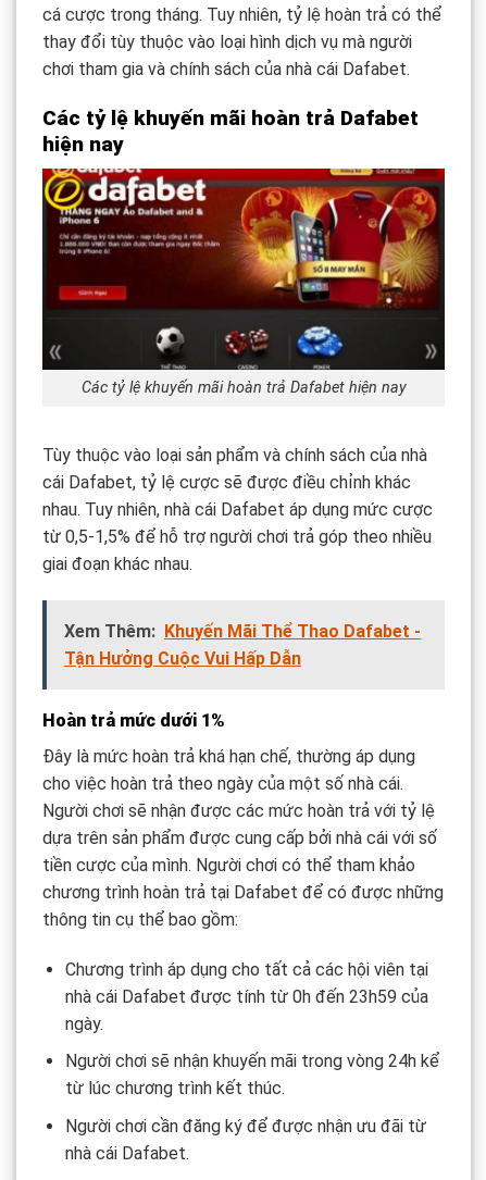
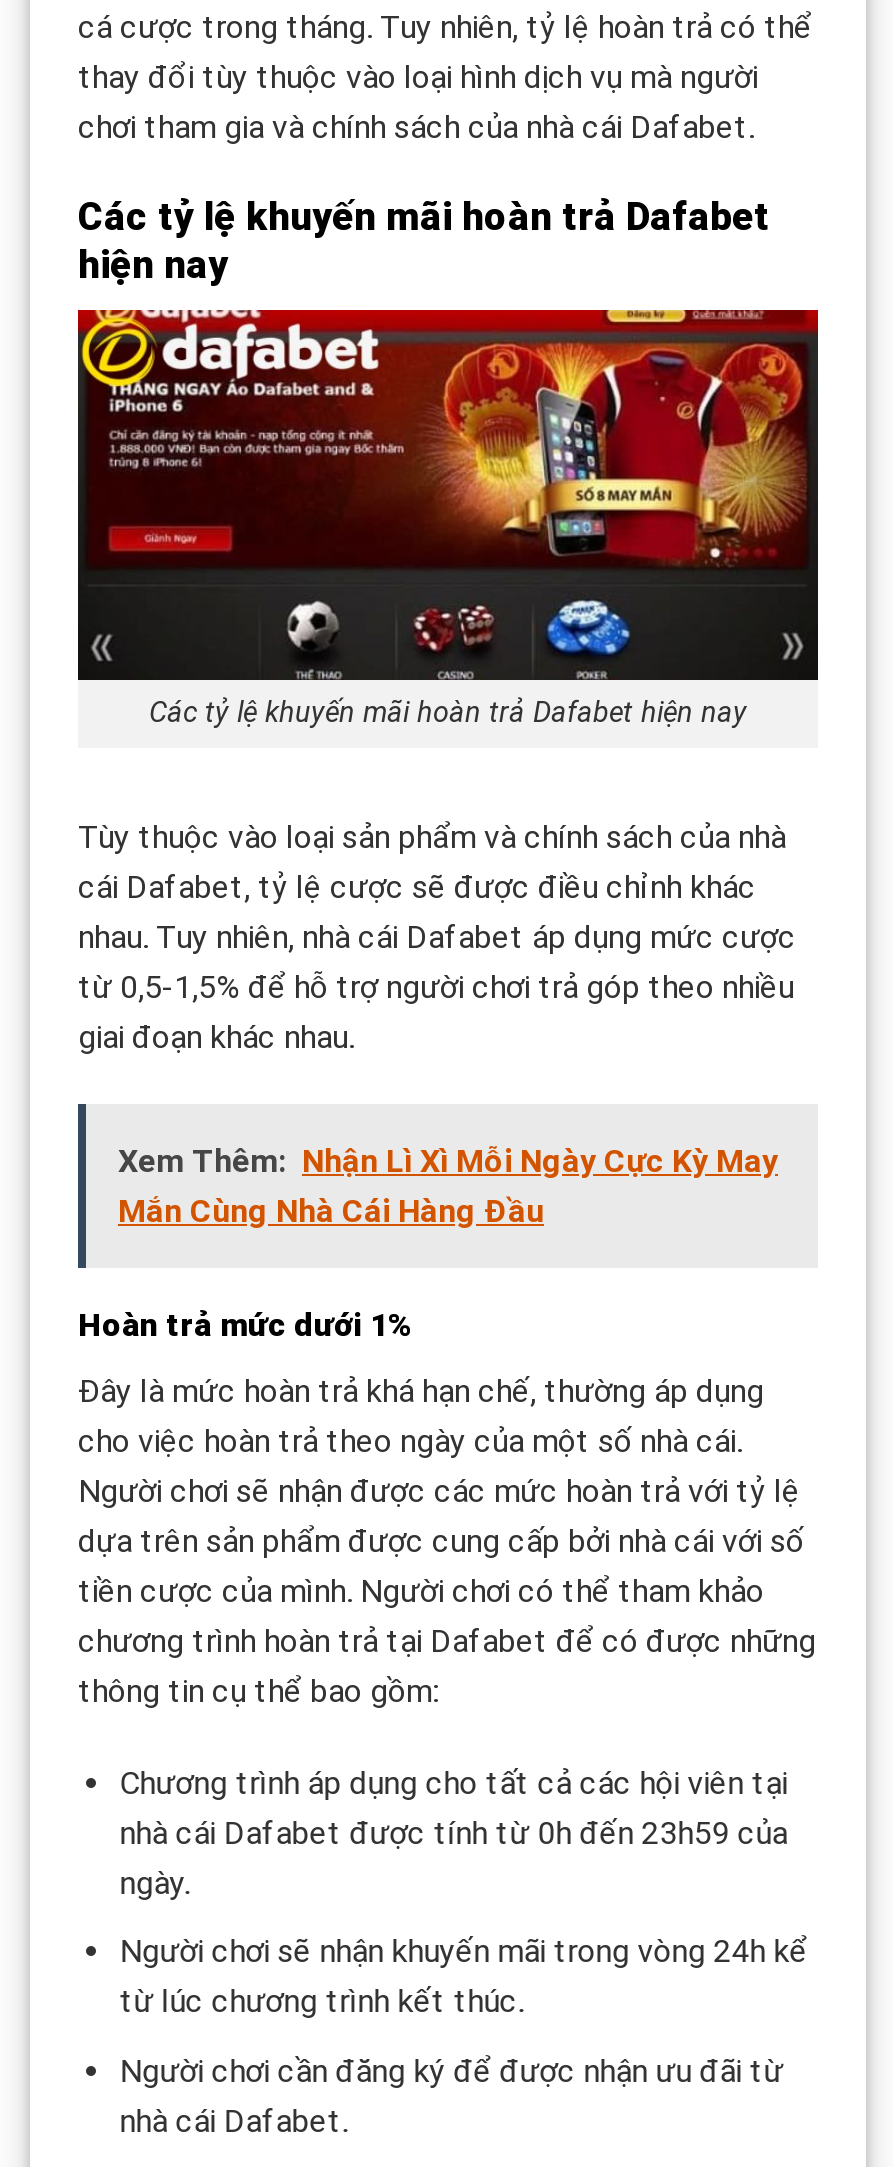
- Xem Thêm: Khuyến Mãi Thể Thao Dafabet -
- Tận Hưởng Cuộc Vui Hấp Dẫn
+ Xem Thêm: Nhận Lì Xì Mỗi Ngày Cực Kỳ May
+ Mắn Cùng Nhà Cái Hàng Đầu
